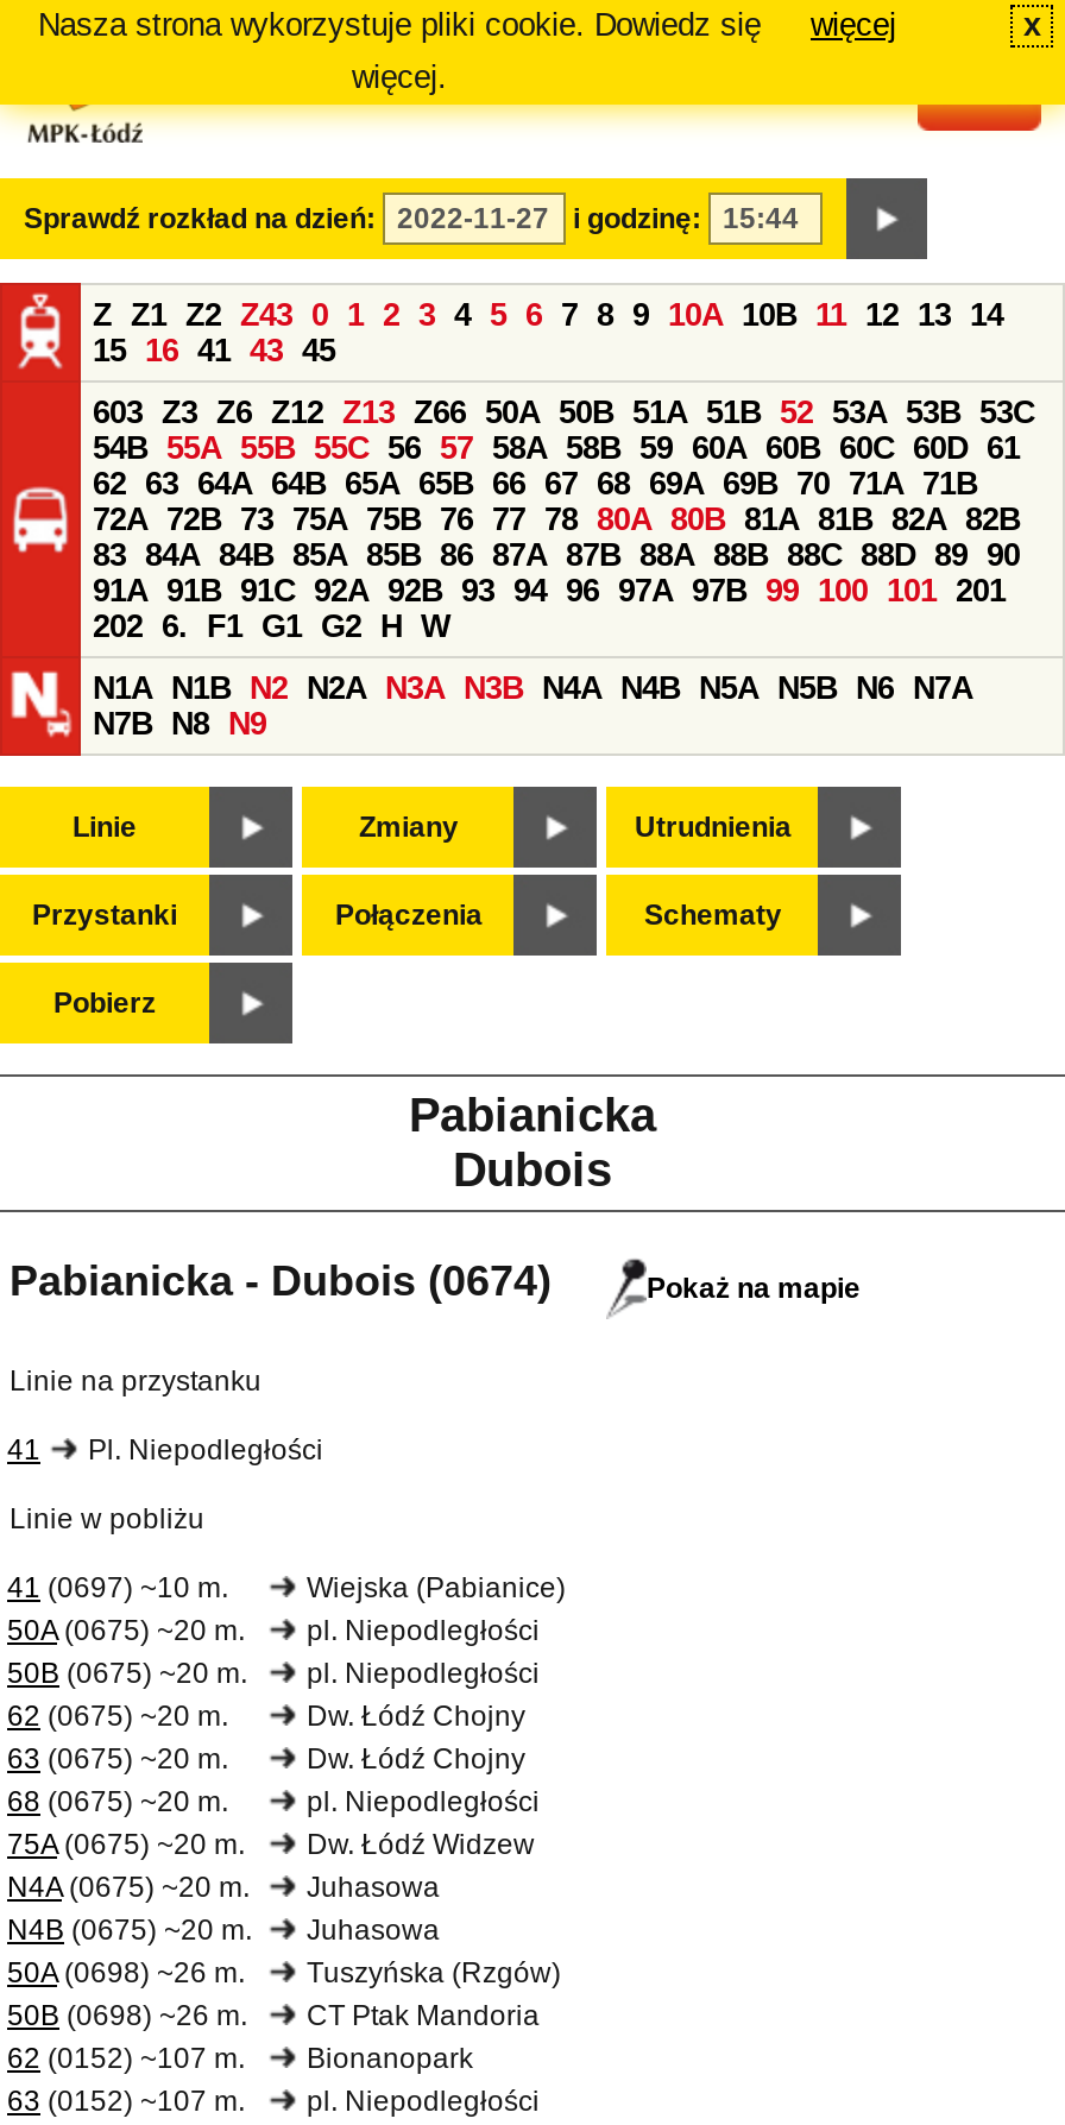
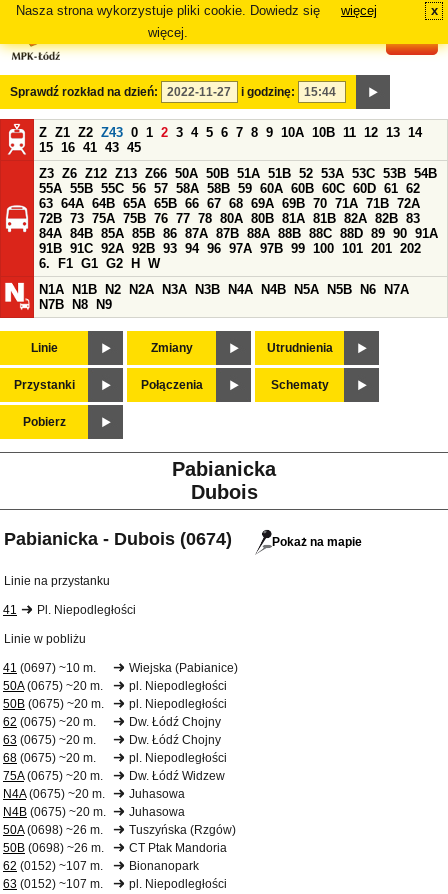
- 603 Z3 Z6 Z12 Z13 Z66 50A 50B 51A 51B 52 53A 53B 53C
- 54B 55A 55B 55C 56 57 58A 58B 59 60A 60B 60C 60D 61
- 62 63 64A 64B 65A 65B 66 67 68 69A 69B 70 71A 71B
- 72A 72B 73 75A 75B 76 77 78 80A 80B 81A 81B 82A 82B
- 83 84A 84B 85A 85B 86 87A 87B 88A 88B 88C 88D 89 90
- 91A 91B 91C 92A 92B 93 94 96 97A 97B 99 100 101 201
- 202 6. F1 G1 G2 H W
+ Z3 Z6 Z12 Z13 Z66 50A 50B 51A 51B 52 53A 53C 53B 54B
+ 55A 55B 55C 56 57 58A 58B 59 60A 60B 60C 60D 61 62
+ 63 64A 64B 65A 65B 66 67 68 69A 69B 70 71A 71B 72A
+ 72B 73 75A 75B 76 77 78 80A 80B 81A 81B 82A 82B 83
+ 84A 84B 85A 85B 86 87A 87B 88A 88B 88C 88D 89 90 91A
+ 91B 91C 92A 92B 93 94 96 97A 97B 99 100 101 201 202
+ 6. F1 G1 G2 H W
